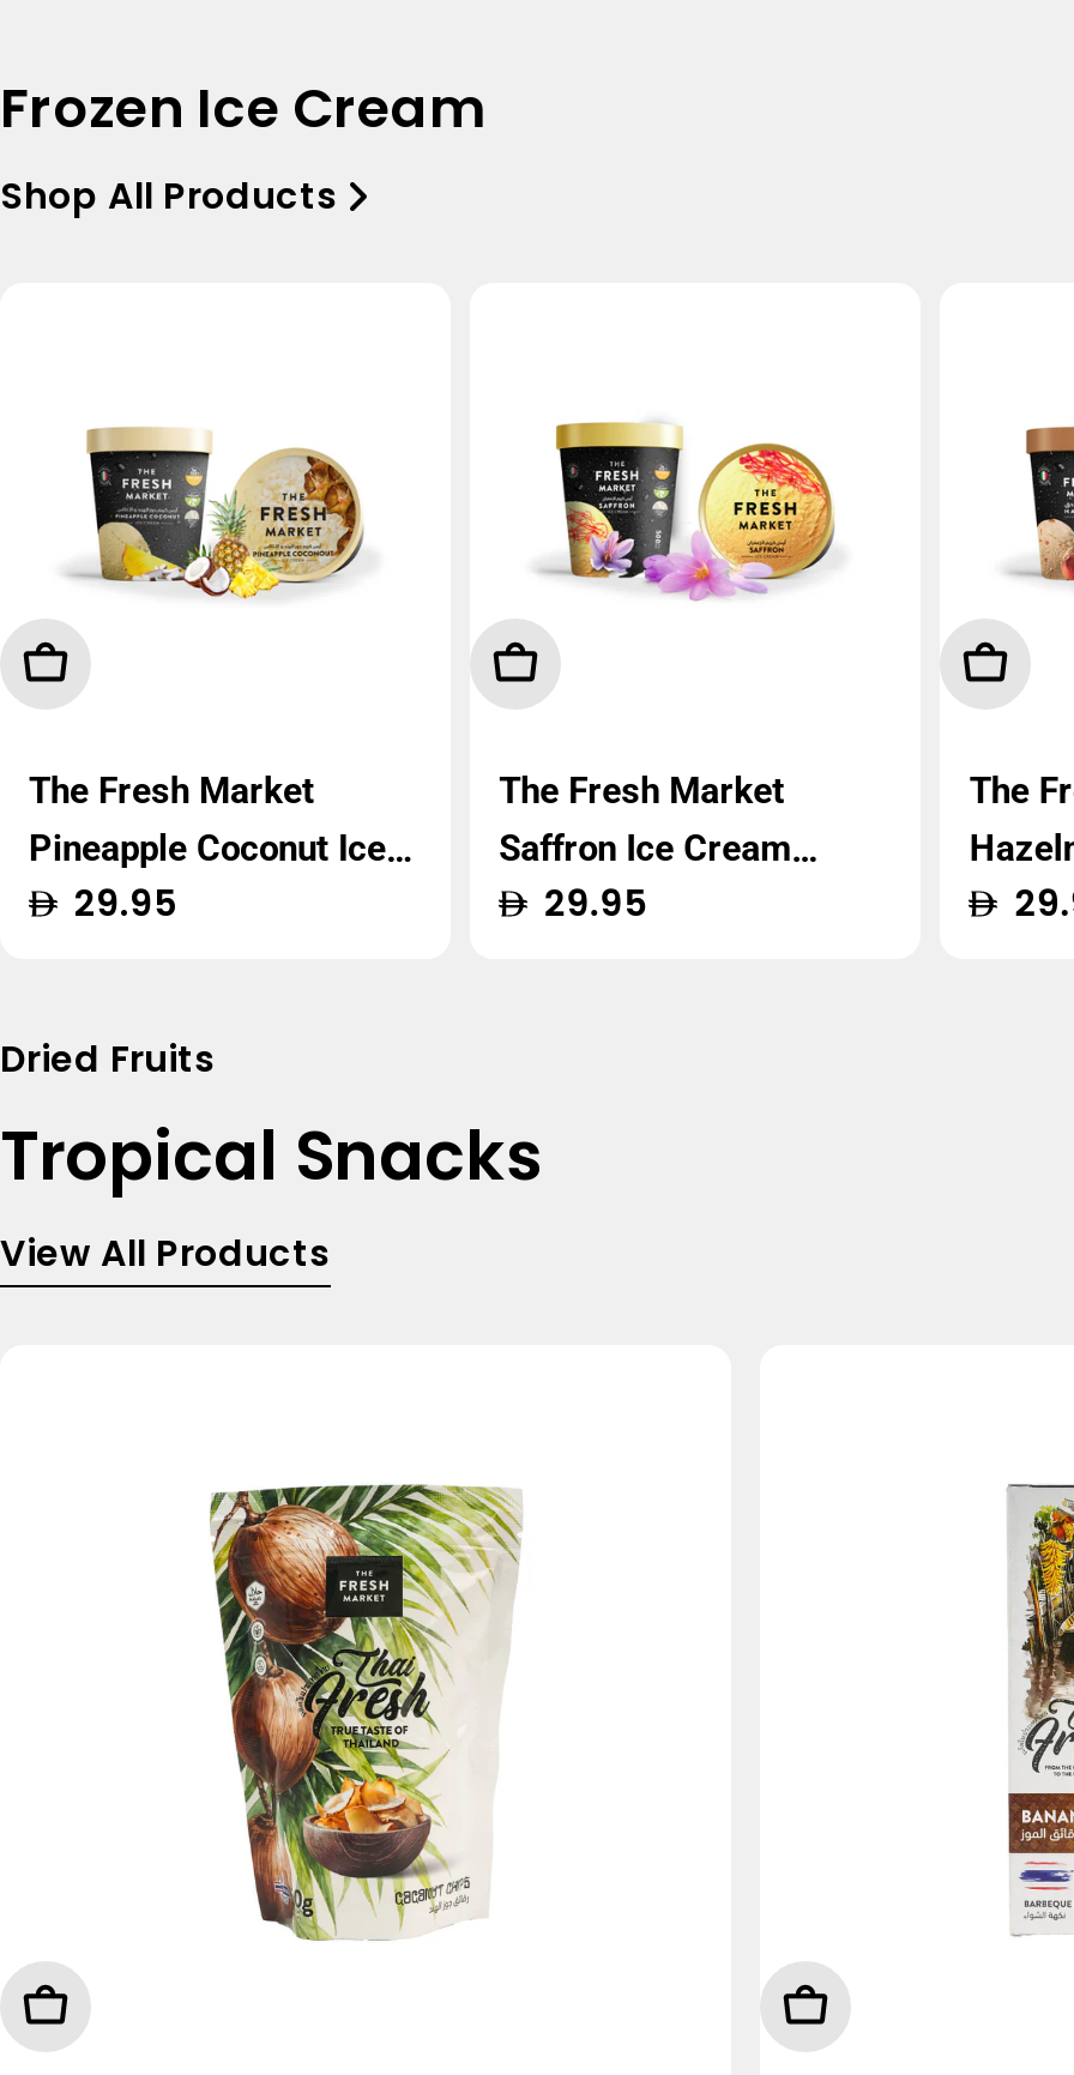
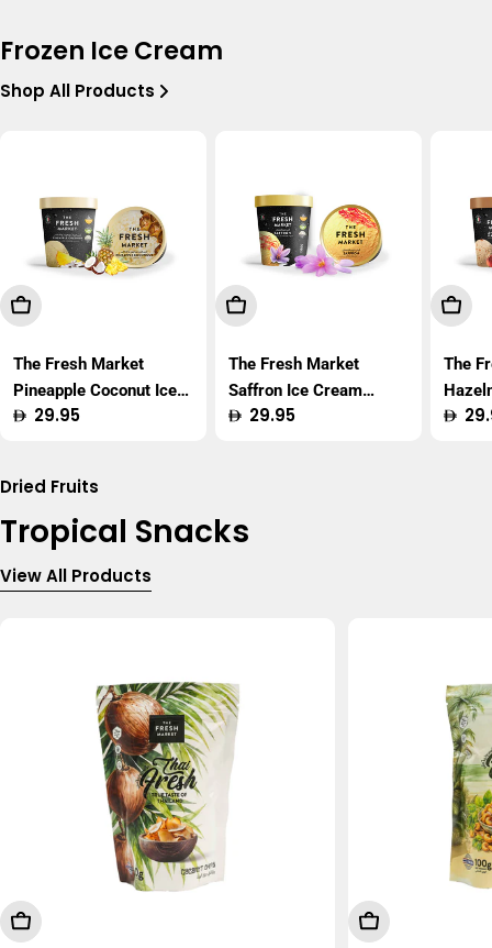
- [image]
+ [image]
